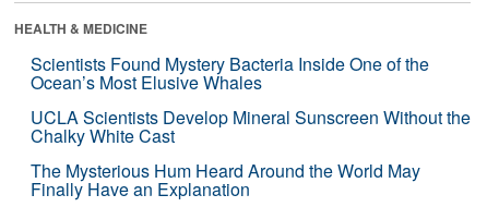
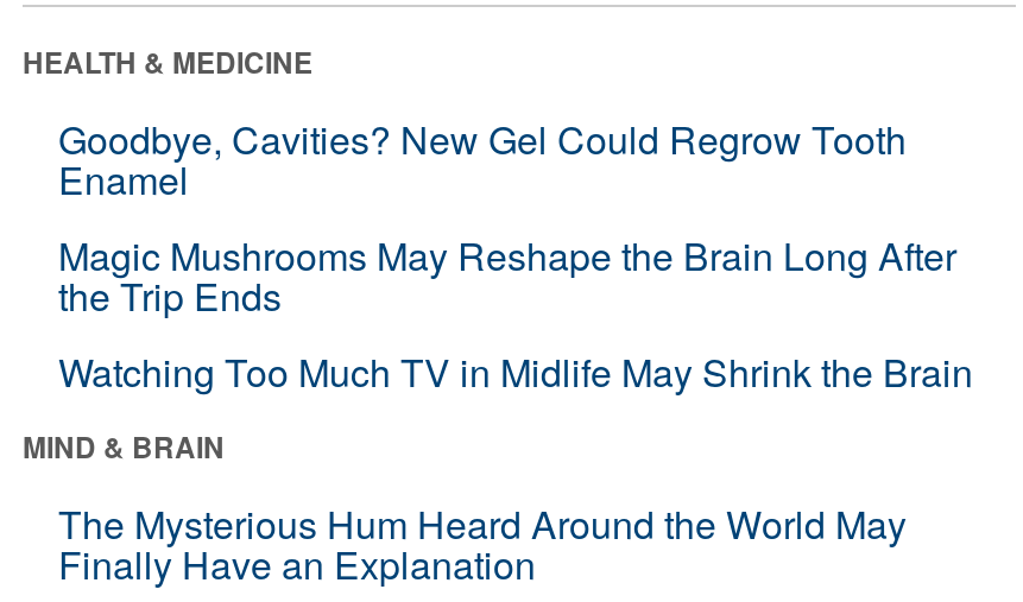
- Scientists Found Mystery Bacteria Inside One of the
- Ocean’s Most Elusive Whales
- UCLA Scientists Develop Mineral Sunscreen Without the
- Chalky White Cast
+ Goodbye, Cavities? New Gel Could Regrow Tooth
+ Enamel
+ Magic Mushrooms May Reshape the Brain Long After
+ the Trip Ends
+ Watching Too Much TV in Midlife May Shrink the Brain
+ MIND & BRAIN
